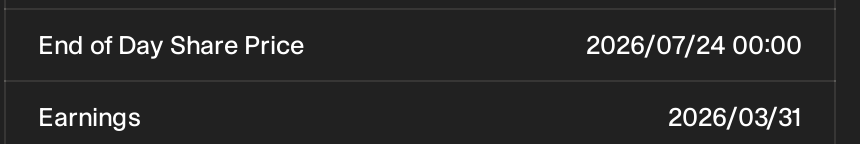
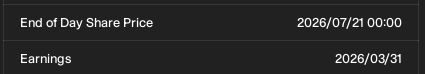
- 2026/07/24 00:00
+ 2026/07/21 00:00
